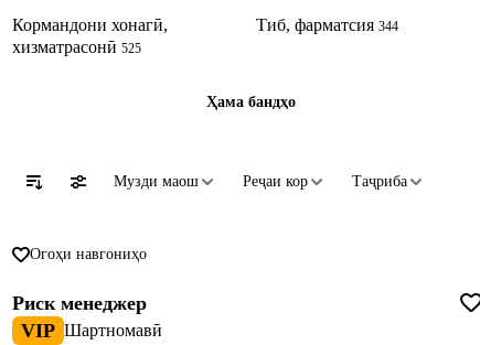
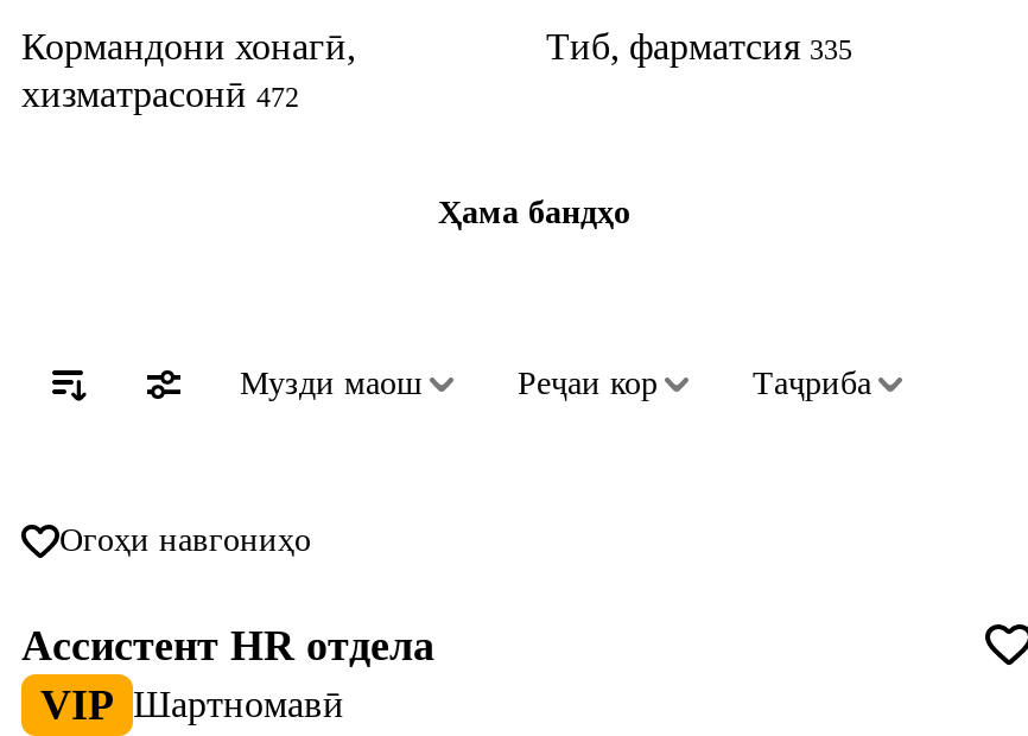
- Тиб, фарматсия 344
+ Тиб, фарматсия 335

- хизматрасонӣ 525
+ хизматрасонӣ 472

- Риск менеджер
+ Ассистент HR отдела
